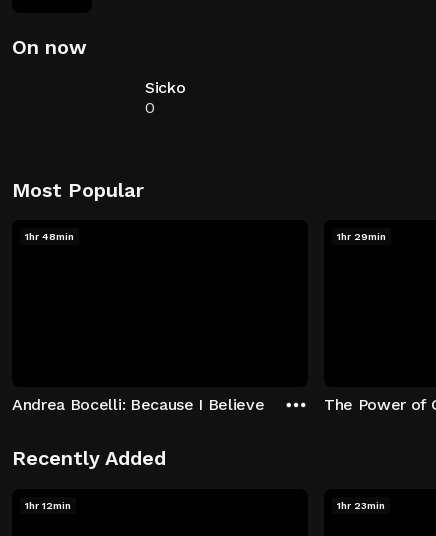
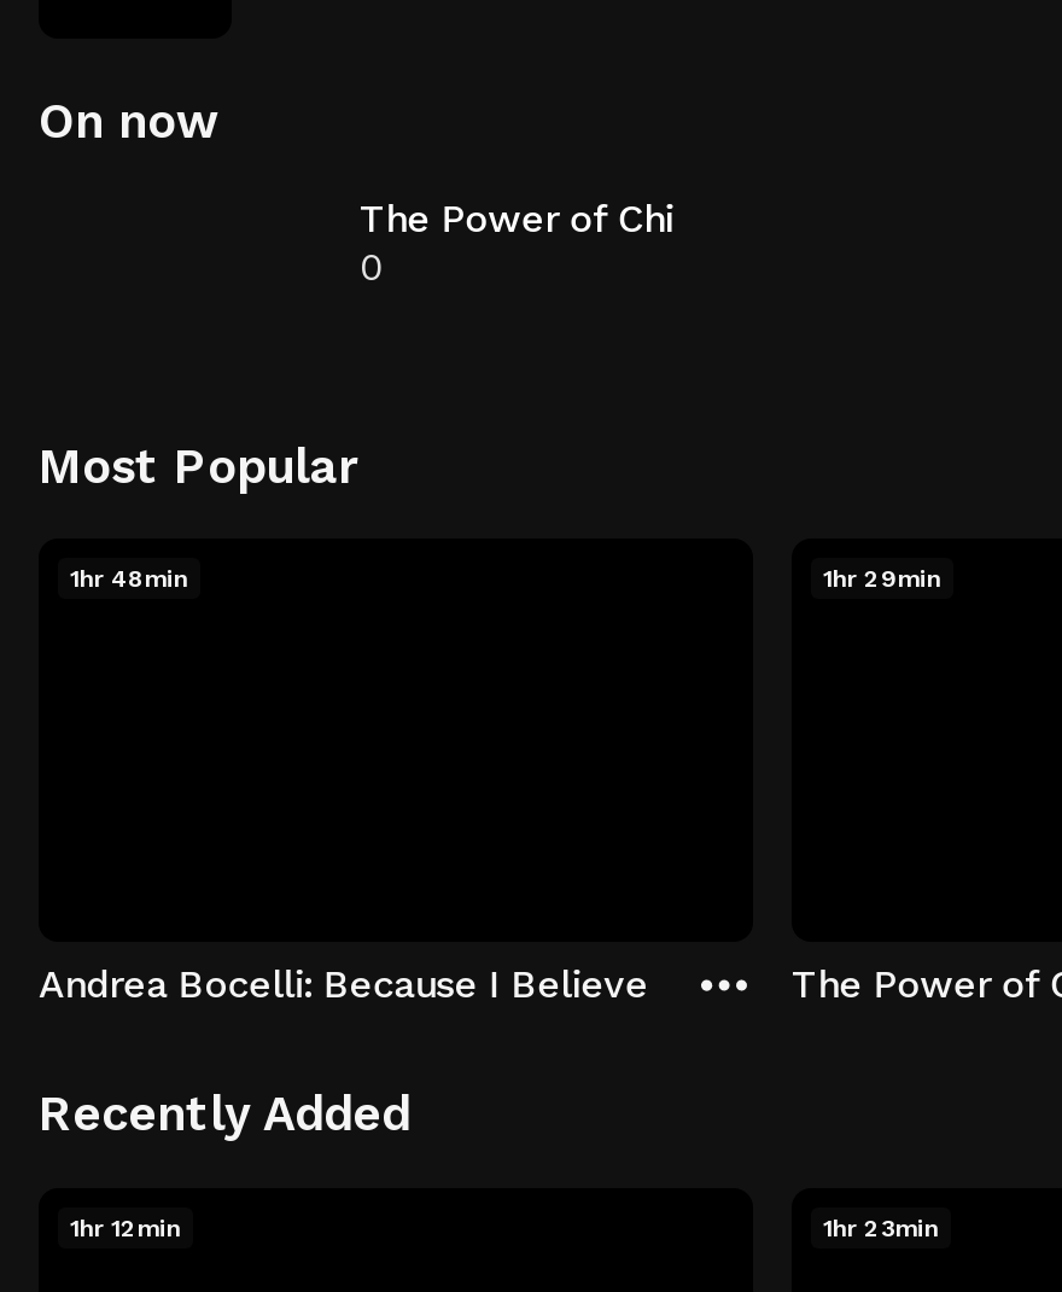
- Sicko
+ The Power of Chi
